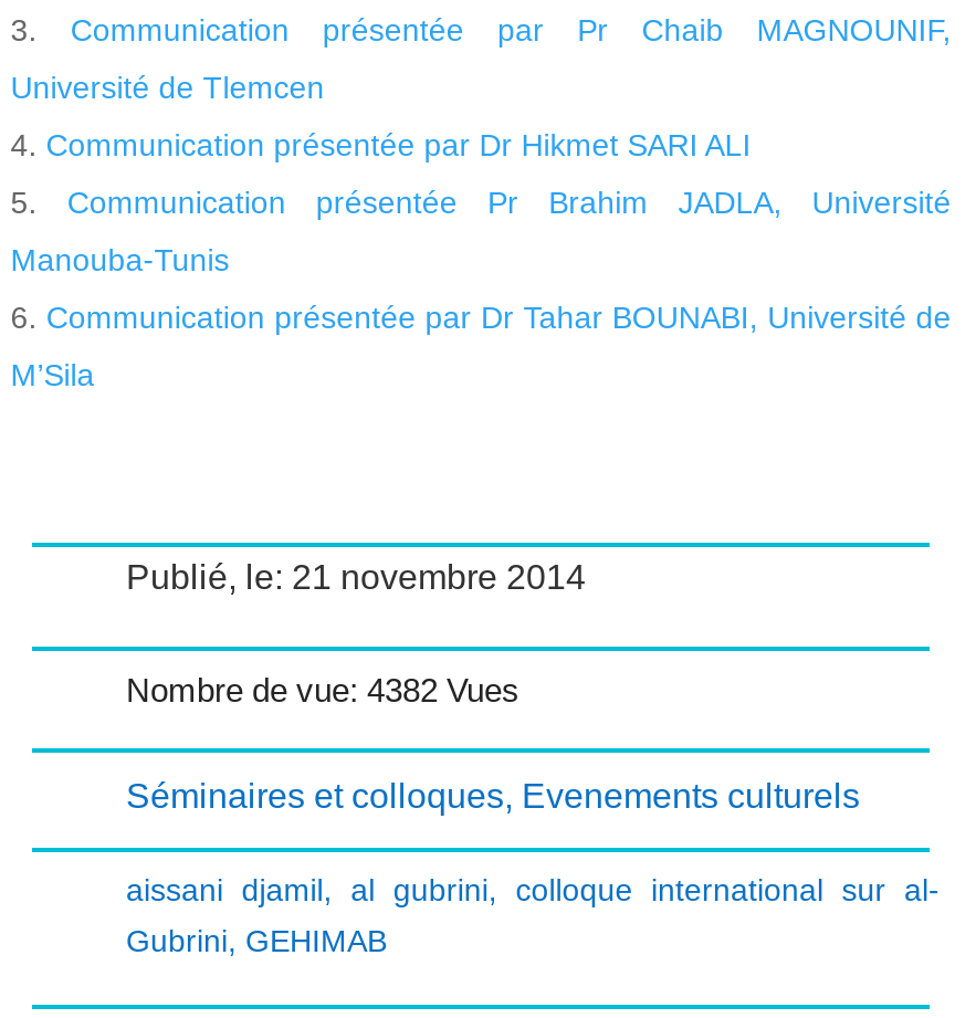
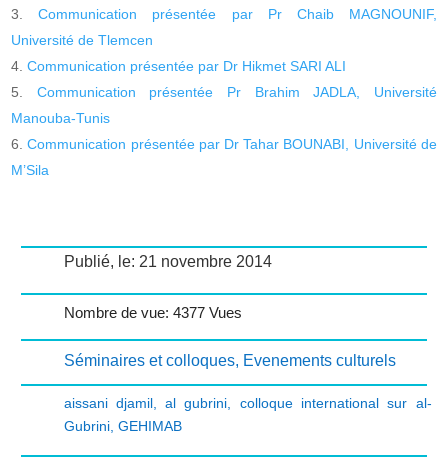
- Nombre de vue: 4382 Vues
+ Nombre de vue: 4377 Vues
